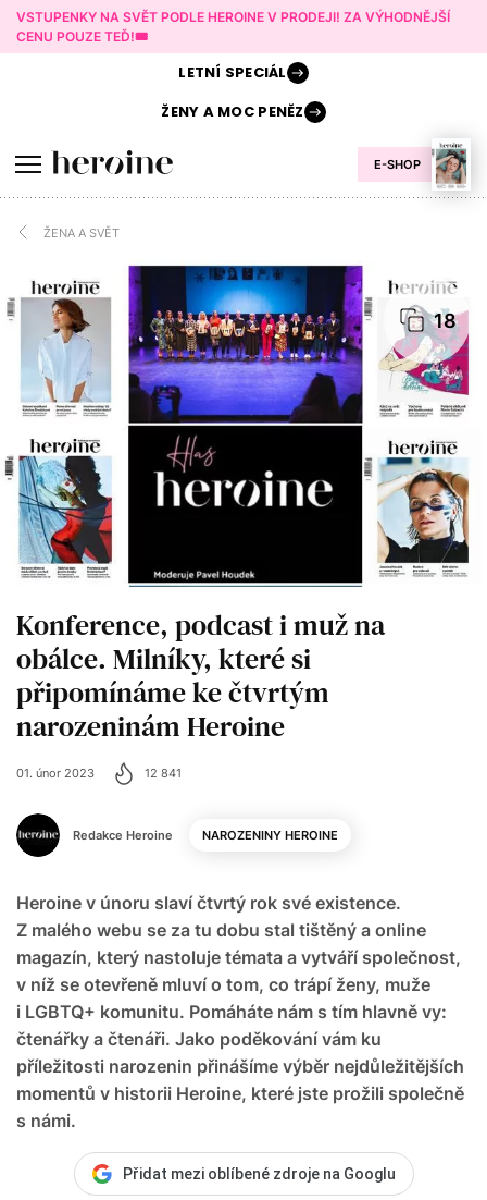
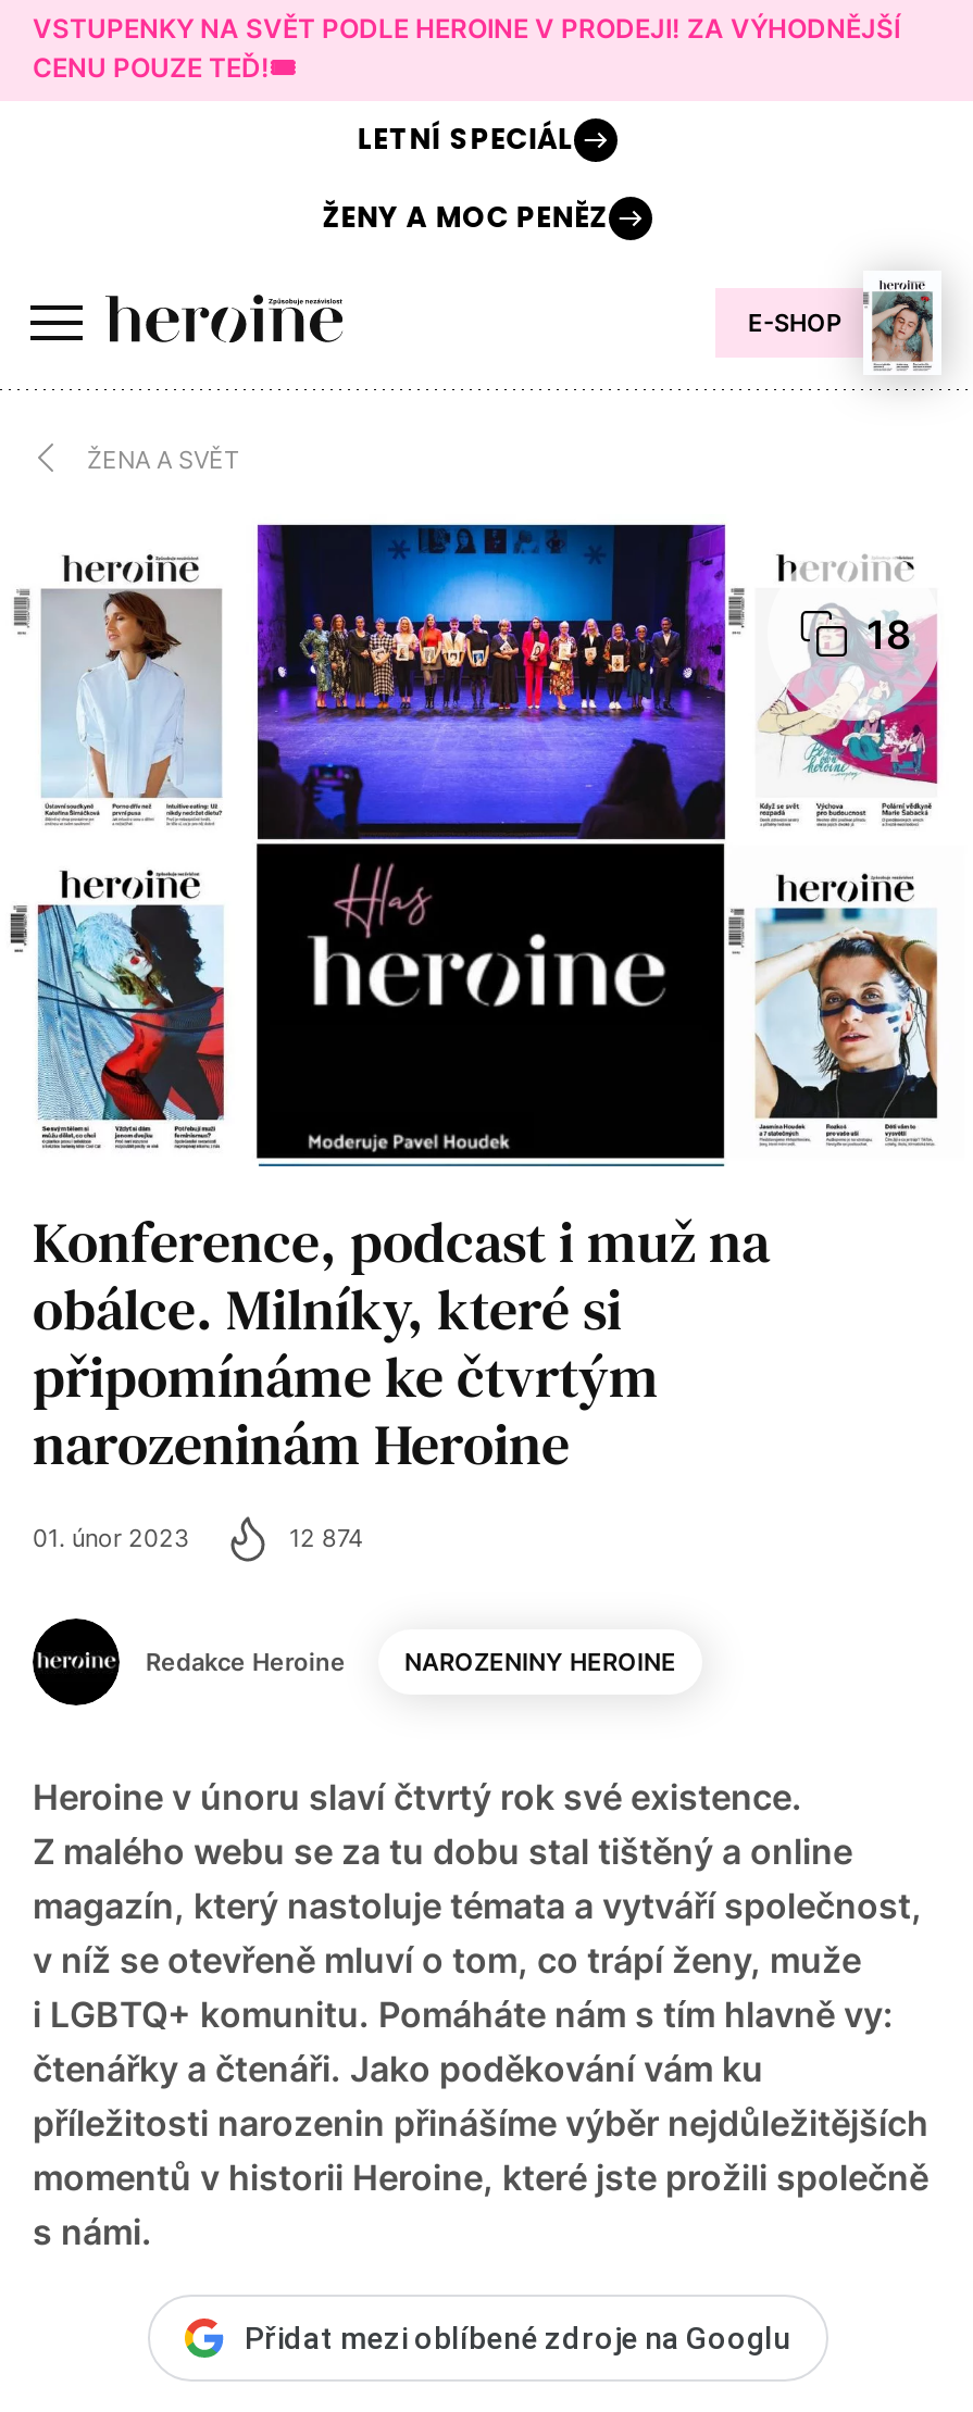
- 12 841
+ 12 874
